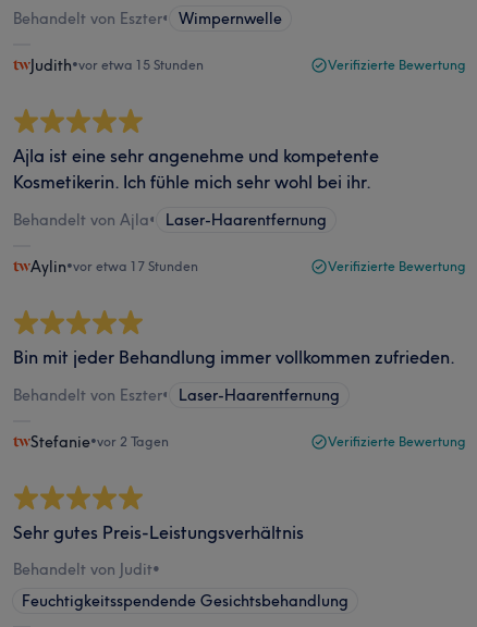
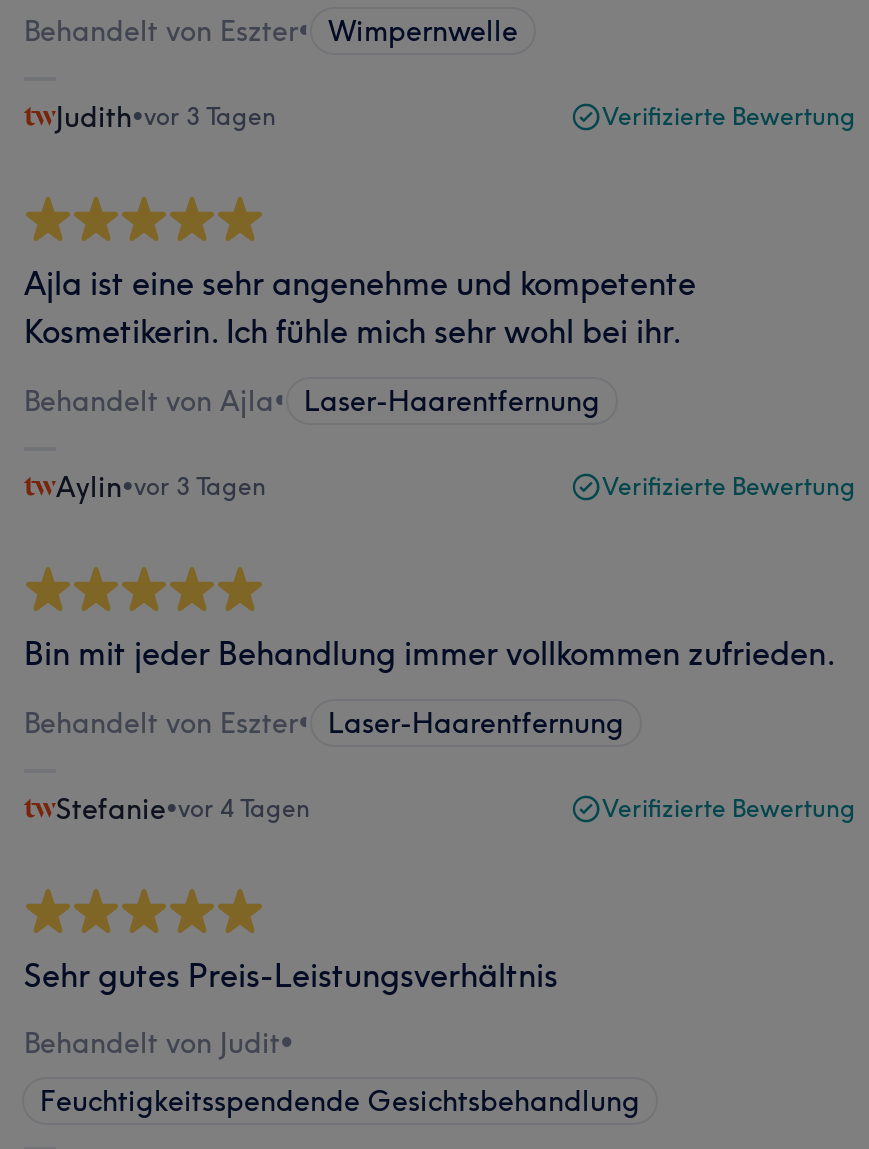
- Judith•vor etwa 15 Stunden
+ Judith•vor 3 Tagen

- Aylin•vor etwa 17 Stunden
+ Aylin•vor 3 Tagen

- Stefanie•vor 2 Tagen
+ Stefanie•vor 4 Tagen
